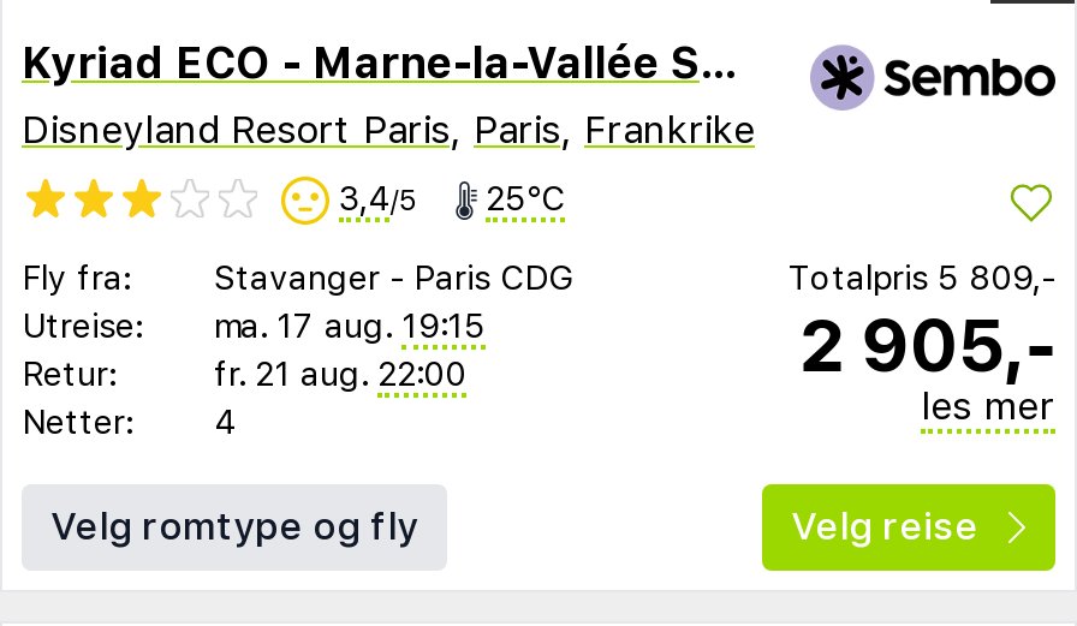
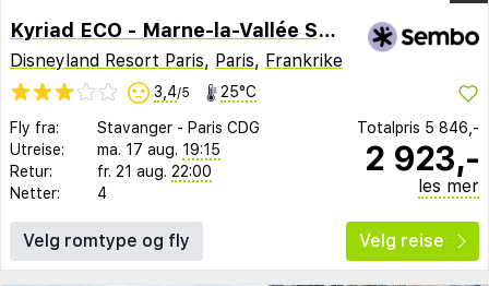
- Totalpris 5 809,-
+ Totalpris 5 846,-

- 2 905,-
+ 2 923,-
